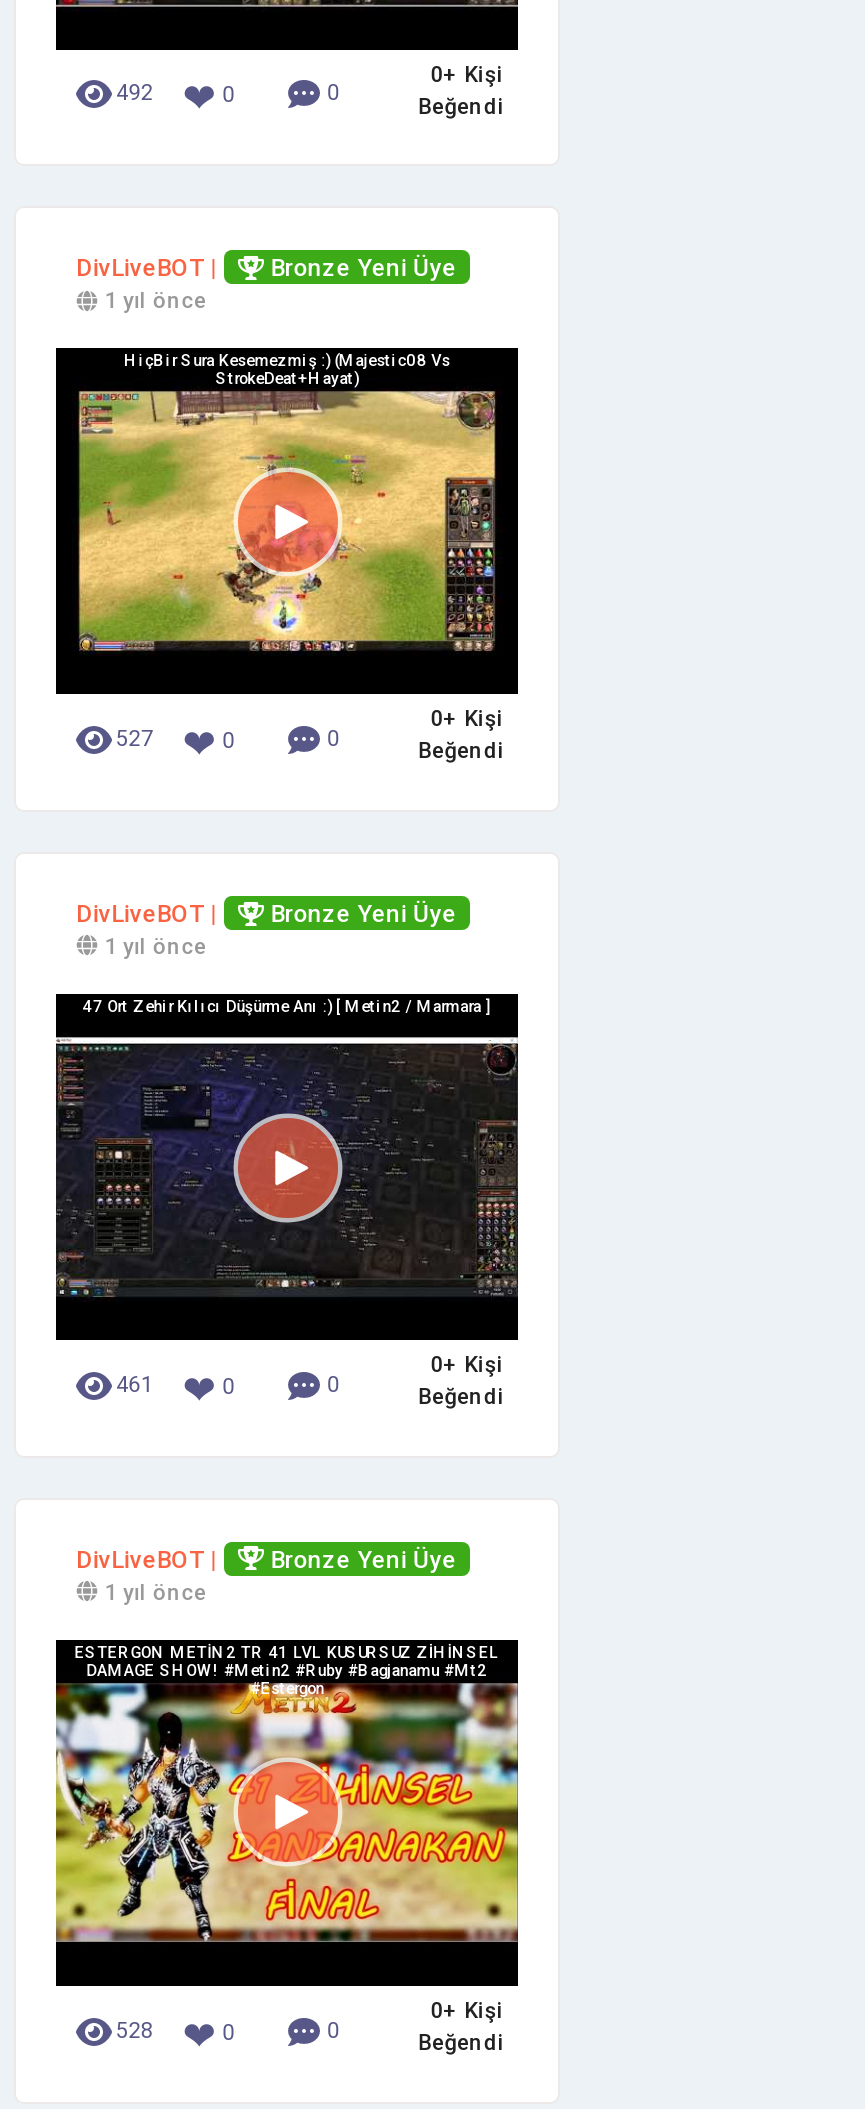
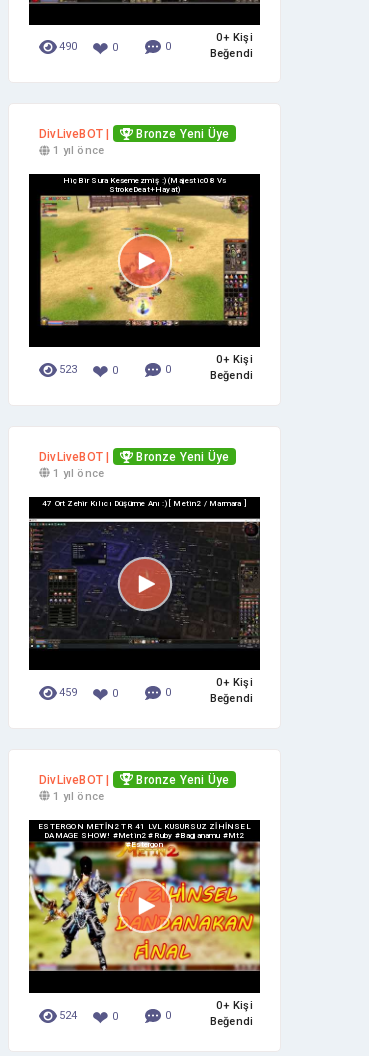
- 492
+ 490

- 527
+ 523

- 461
+ 459

- 528
+ 524
